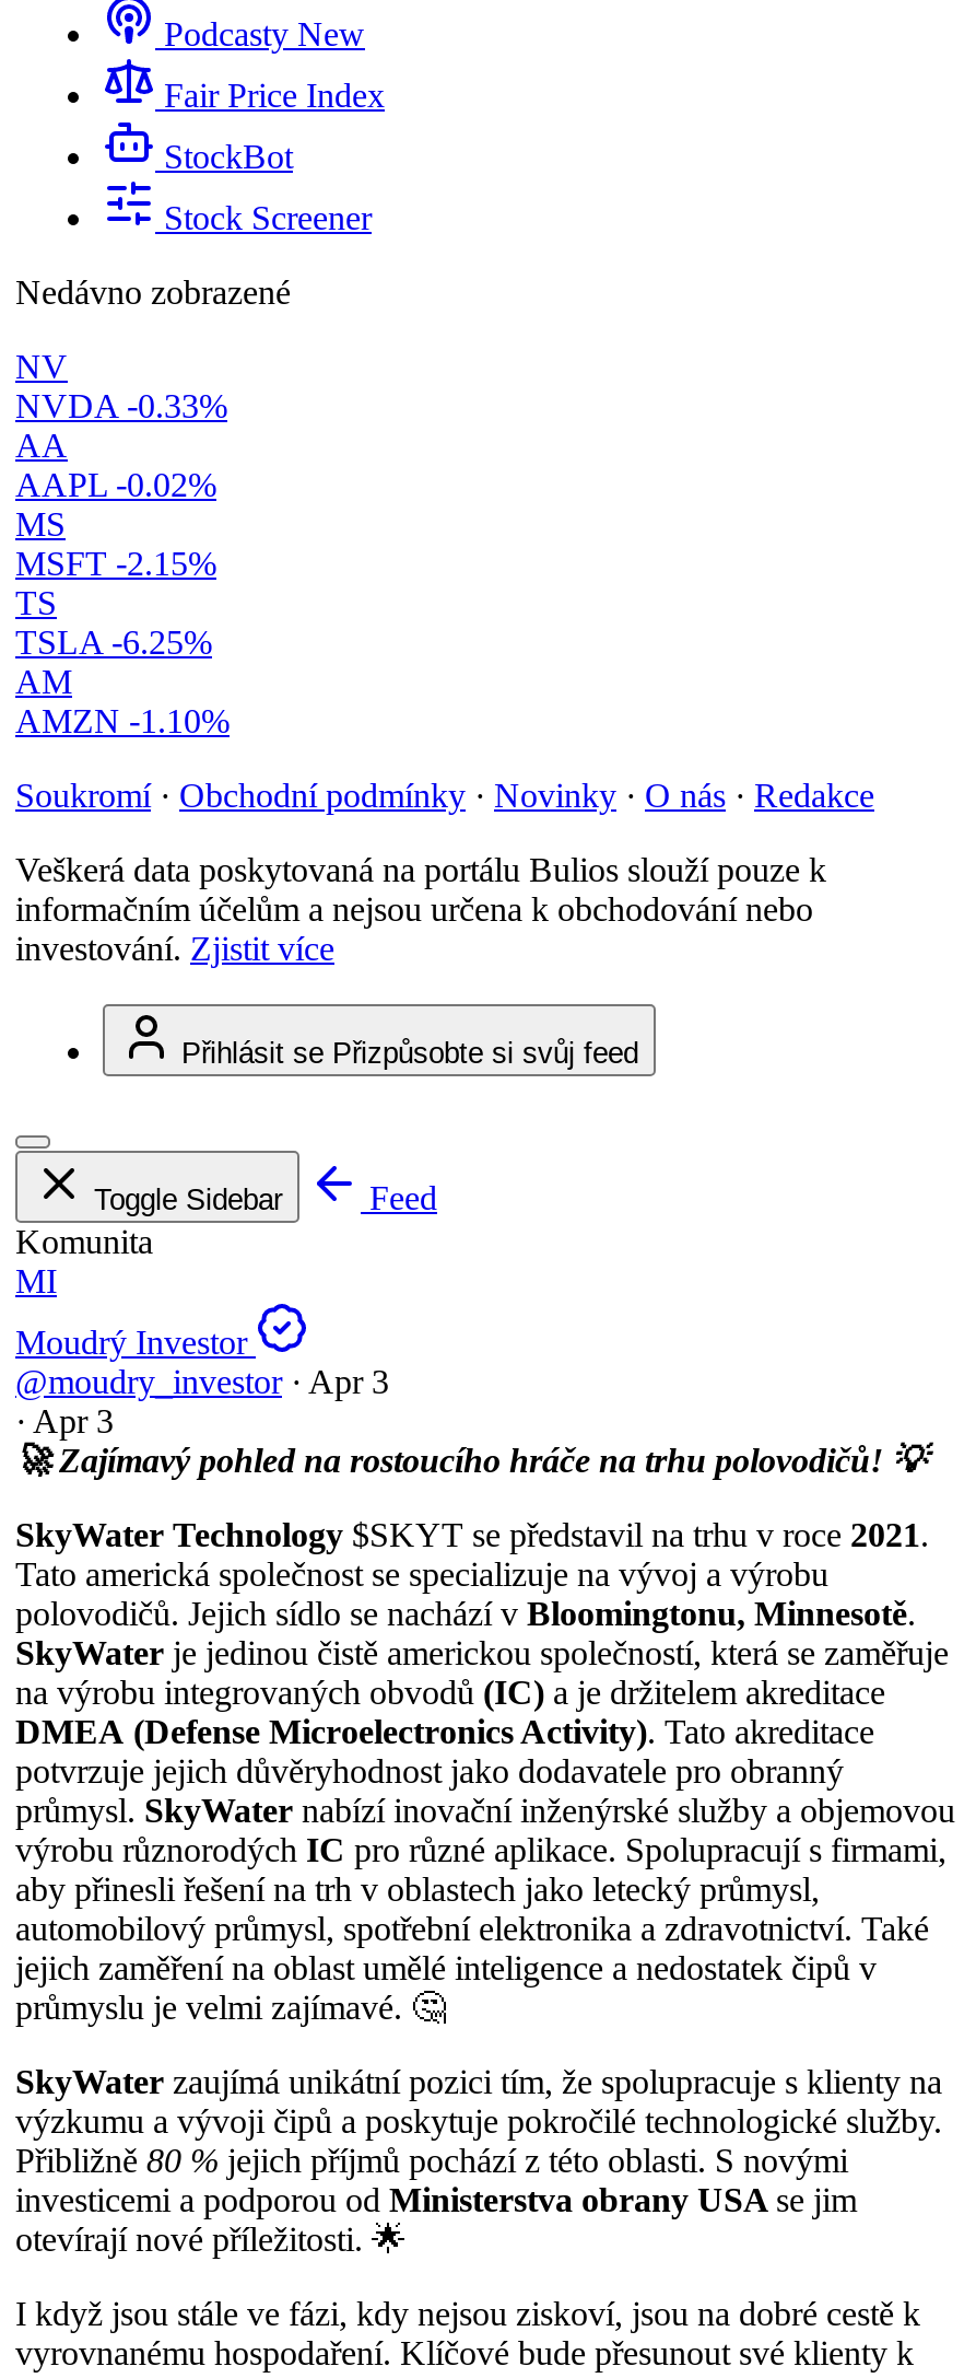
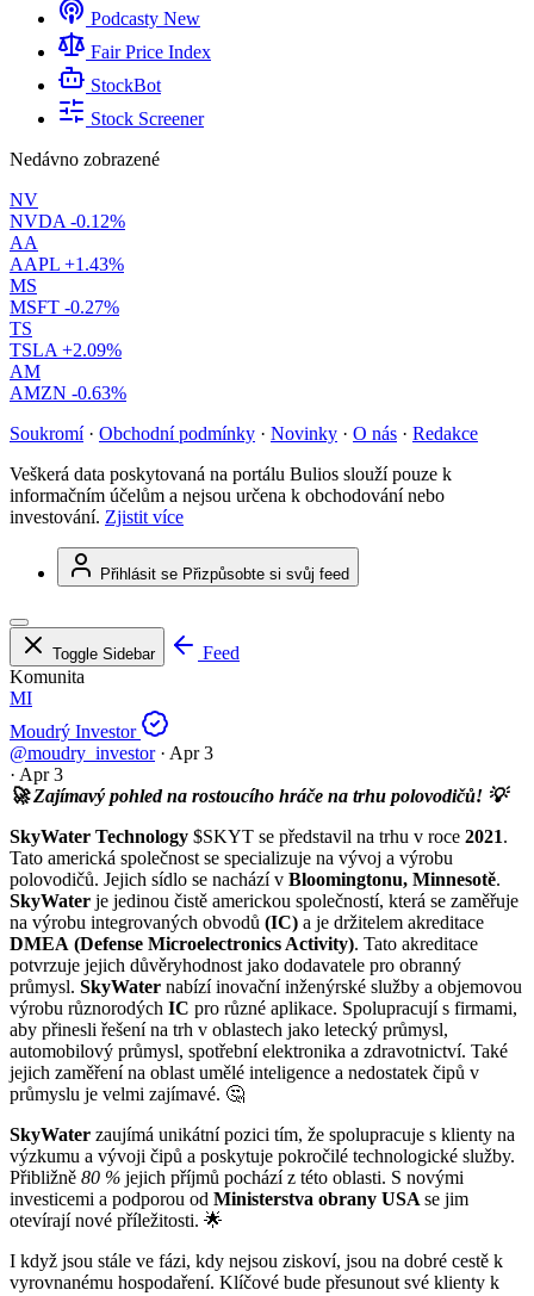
- NVDA -0.33%
+ NVDA -0.12%

- AAPL -0.02%
+ AAPL +1.43%

- MSFT -2.15%
+ MSFT -0.27%

- TSLA -6.25%
+ TSLA +2.09%

- AMZN -1.10%
+ AMZN -0.63%
